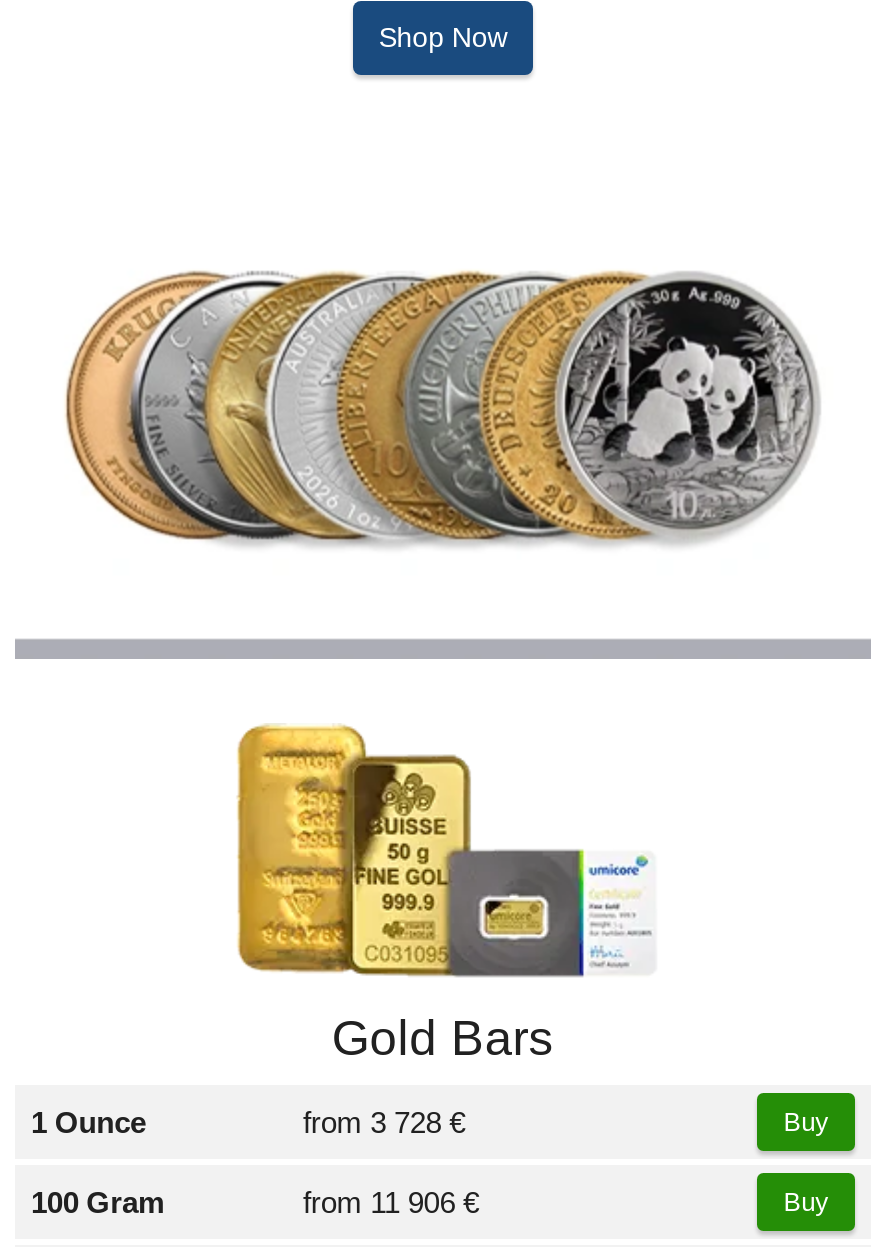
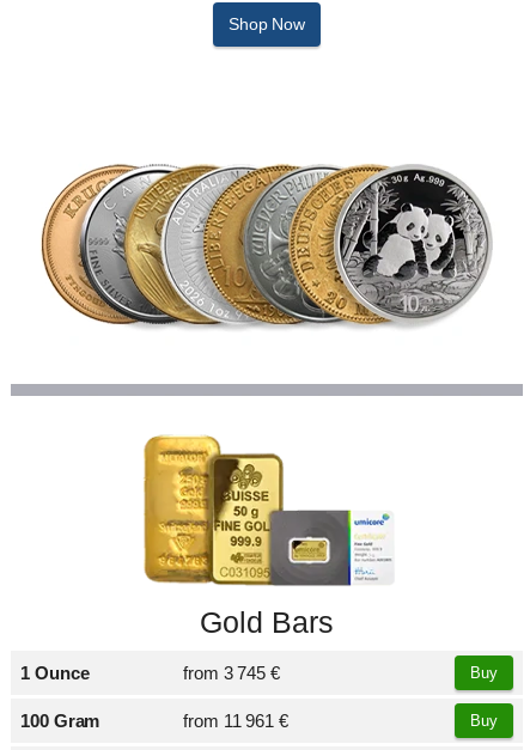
- from 3 728 €
+ from 3 745 €

- from 11 906 €
+ from 11 961 €
